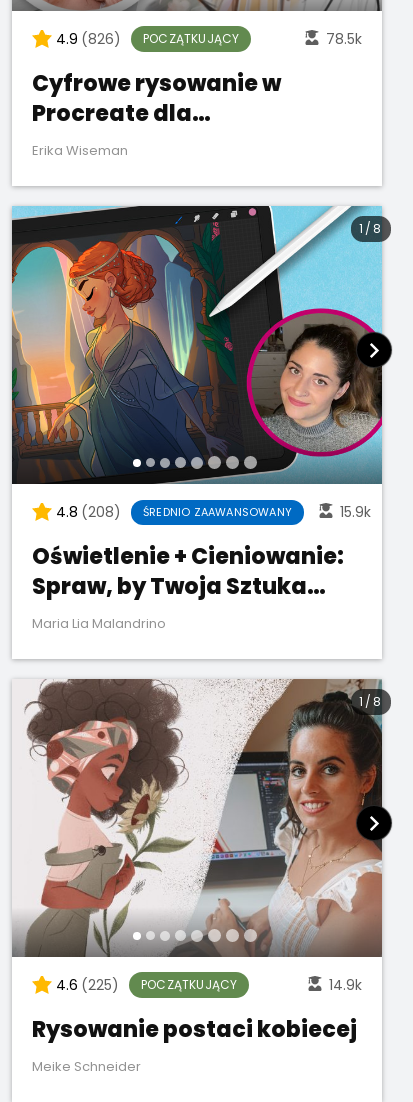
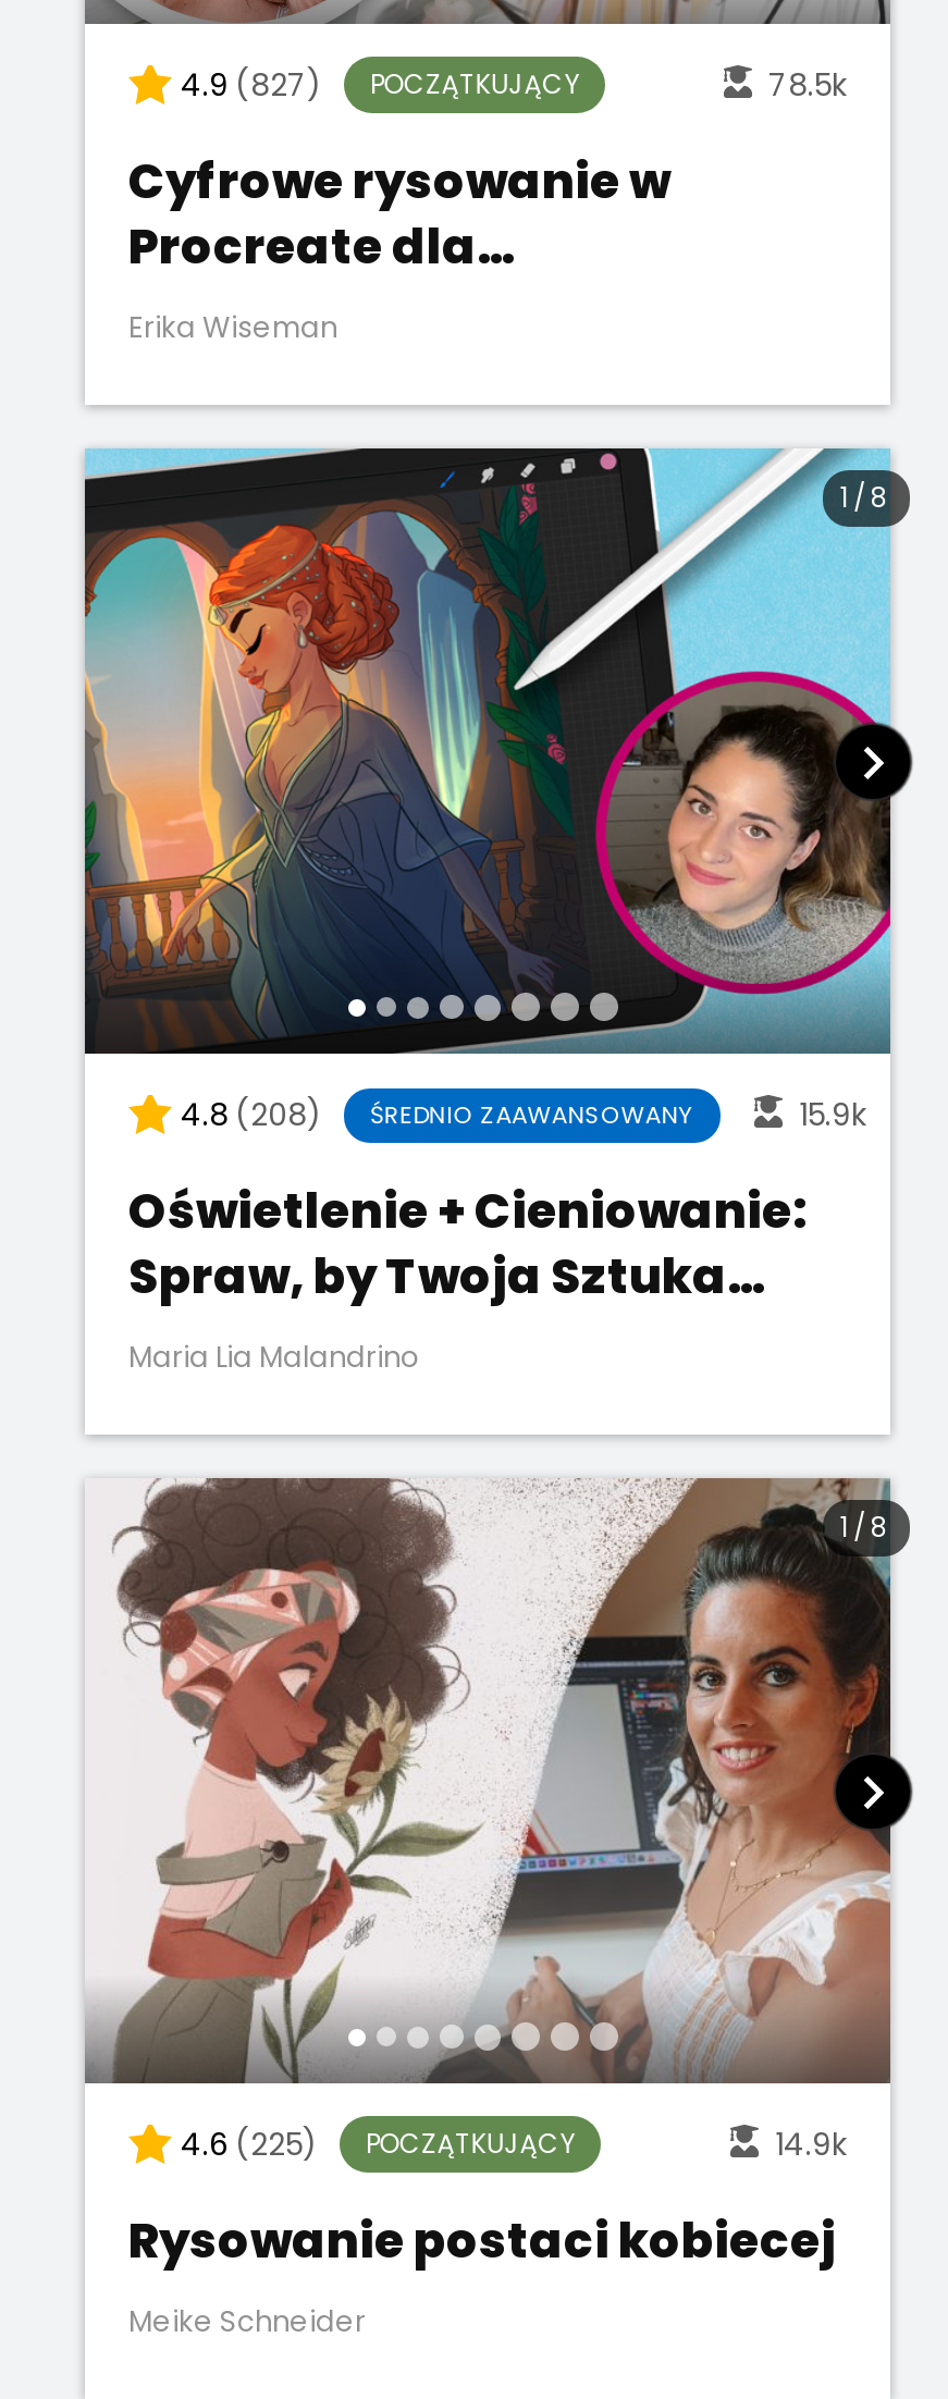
- 4.9 (826) POCZĄTKUJĄCY
+ 4.9 (827) POCZĄTKUJĄCY
